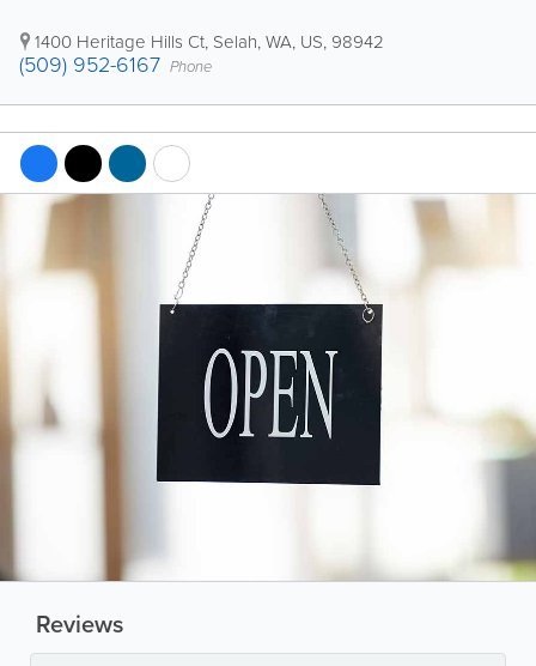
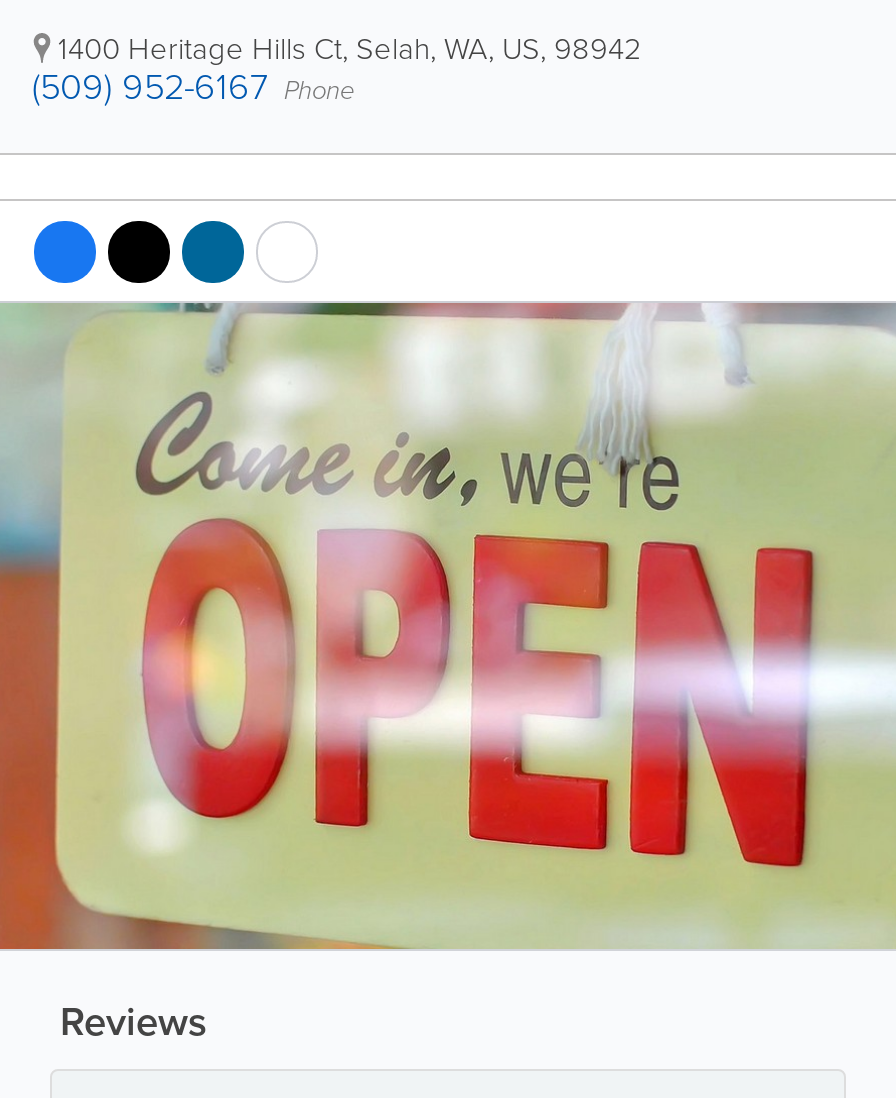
- [image]
+ [image]
